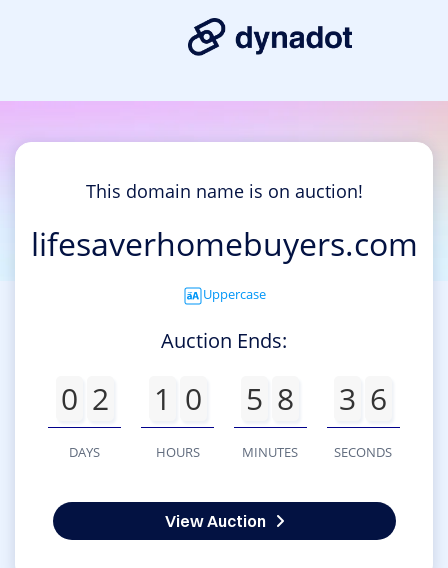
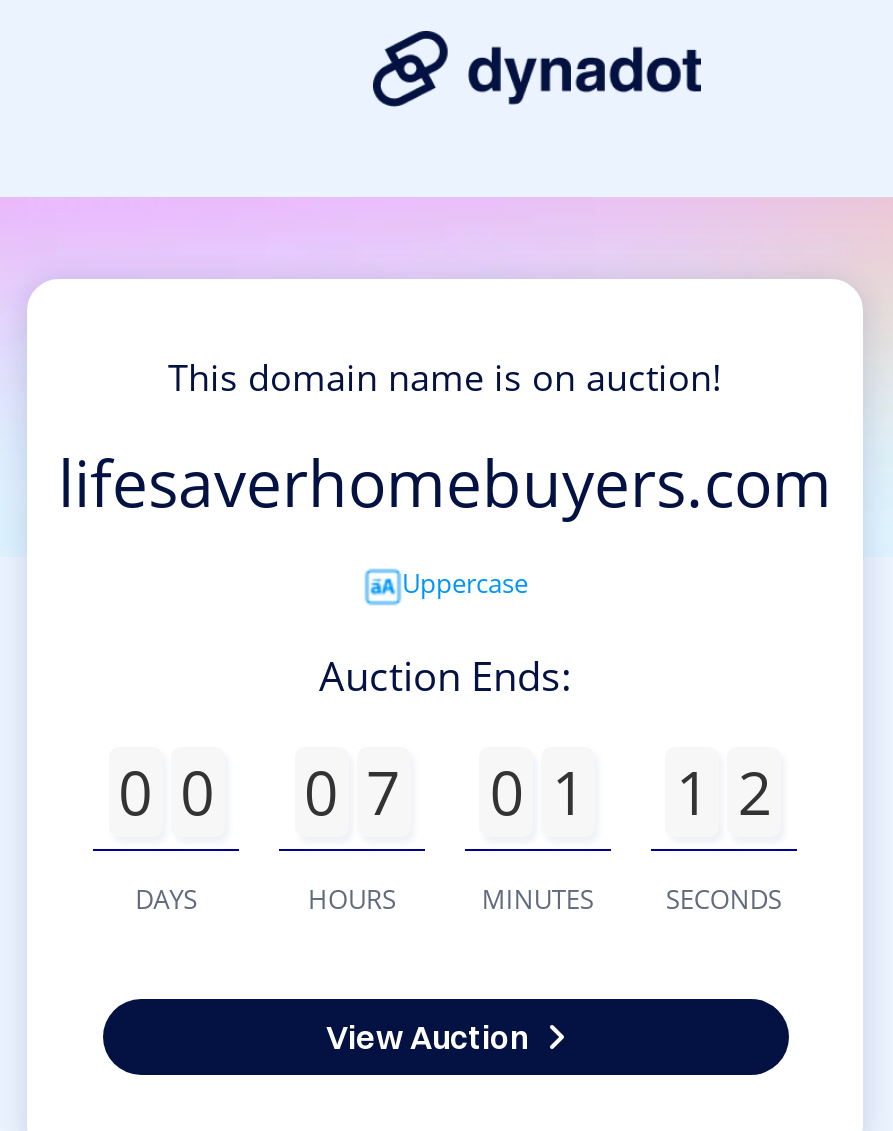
- 0 2
+ 0 0

- 1 0
+ 0 7

- 5 8
+ 0 1

- 3 6
+ 1 2
